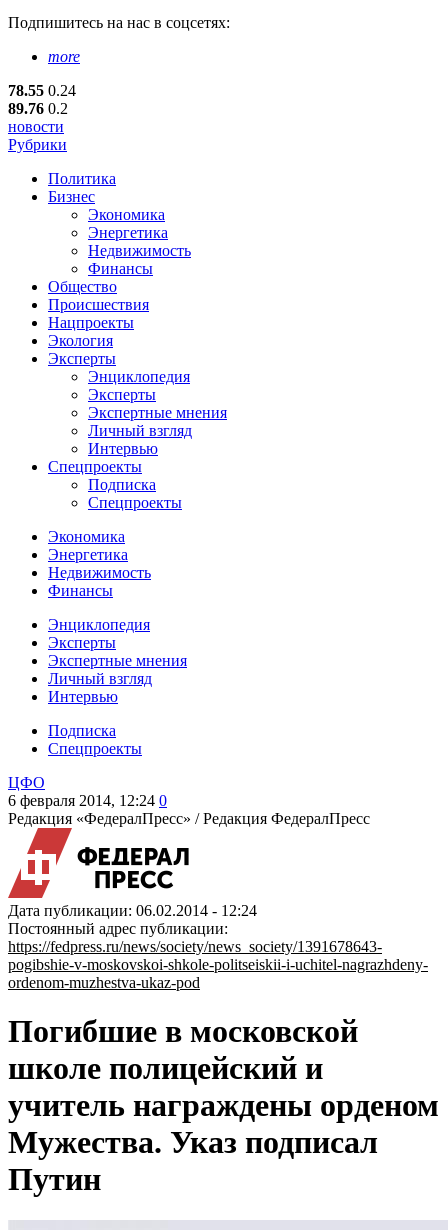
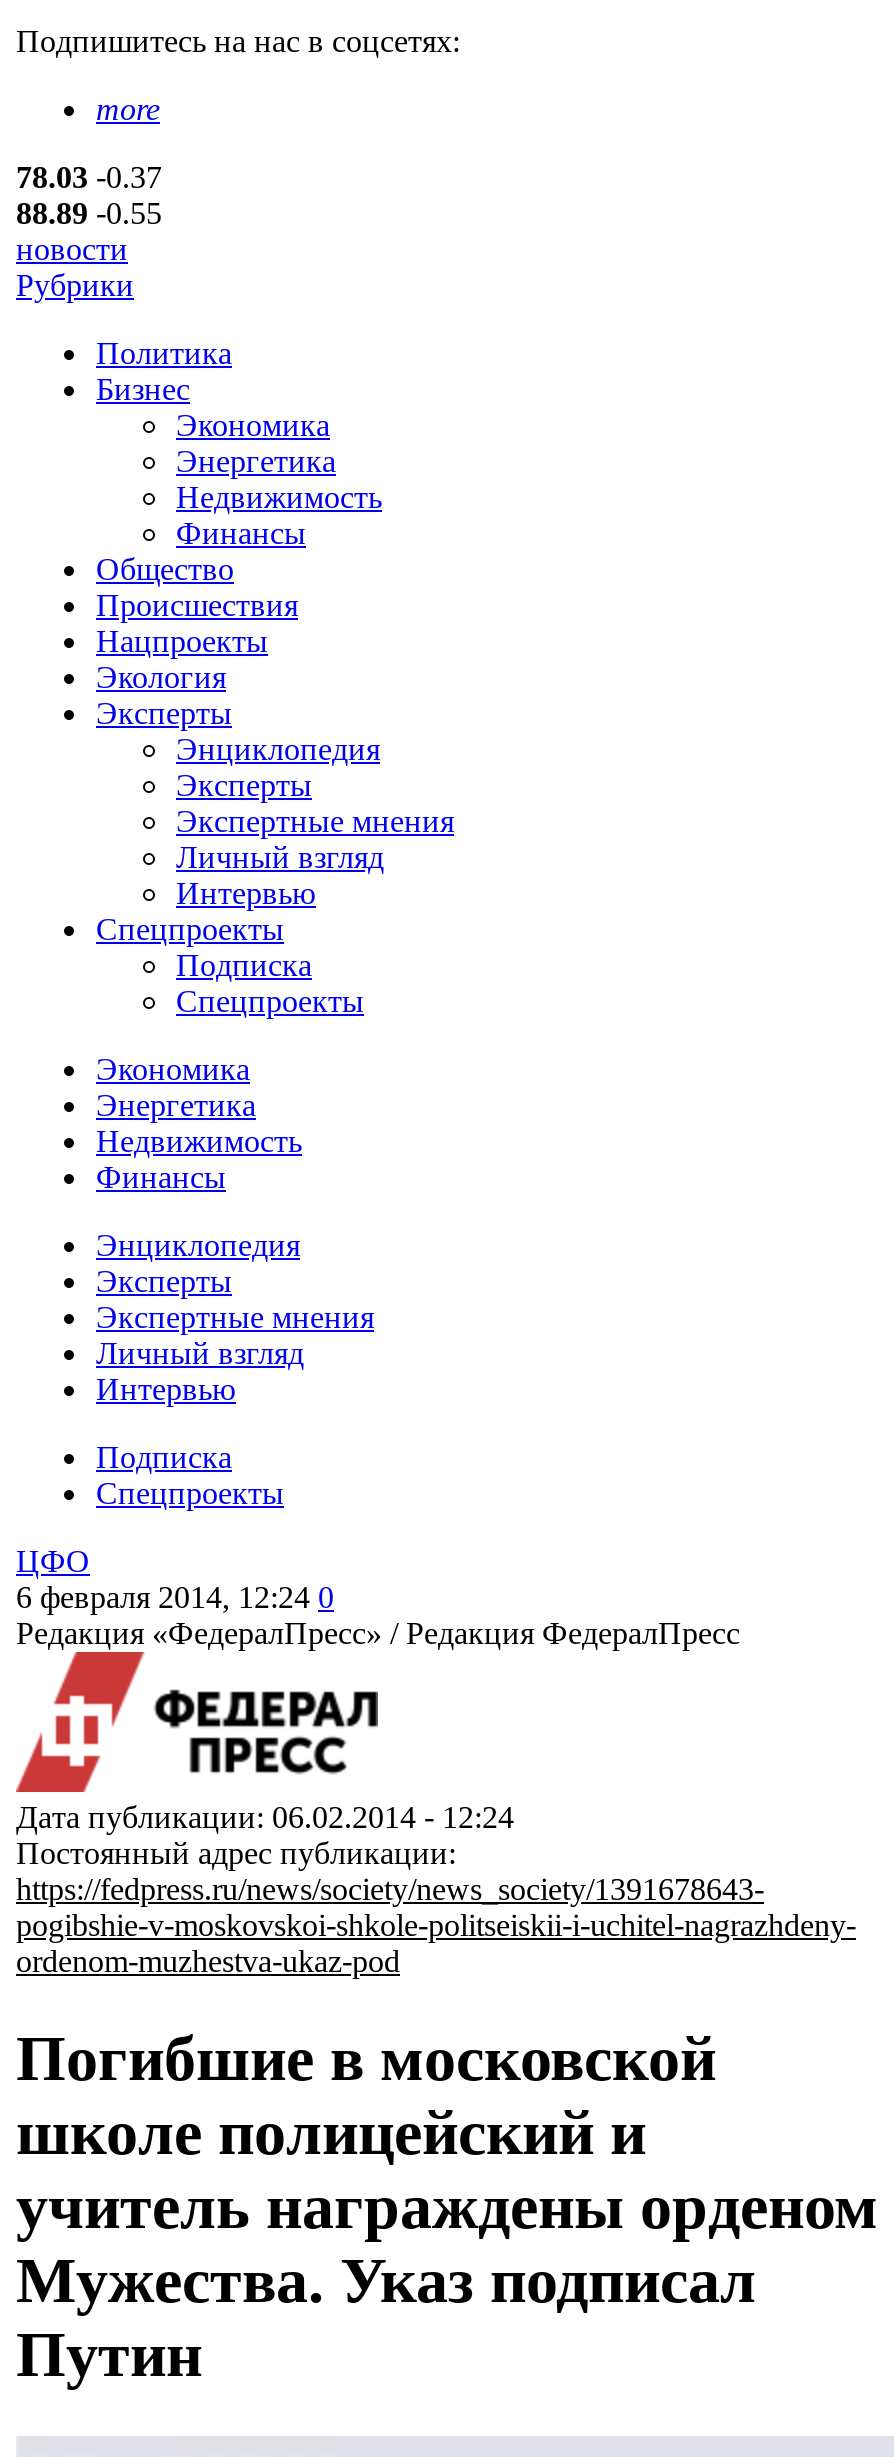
- 78.55 0.24
+ 78.03 -0.37

- 89.76 0.2
+ 88.89 -0.55
